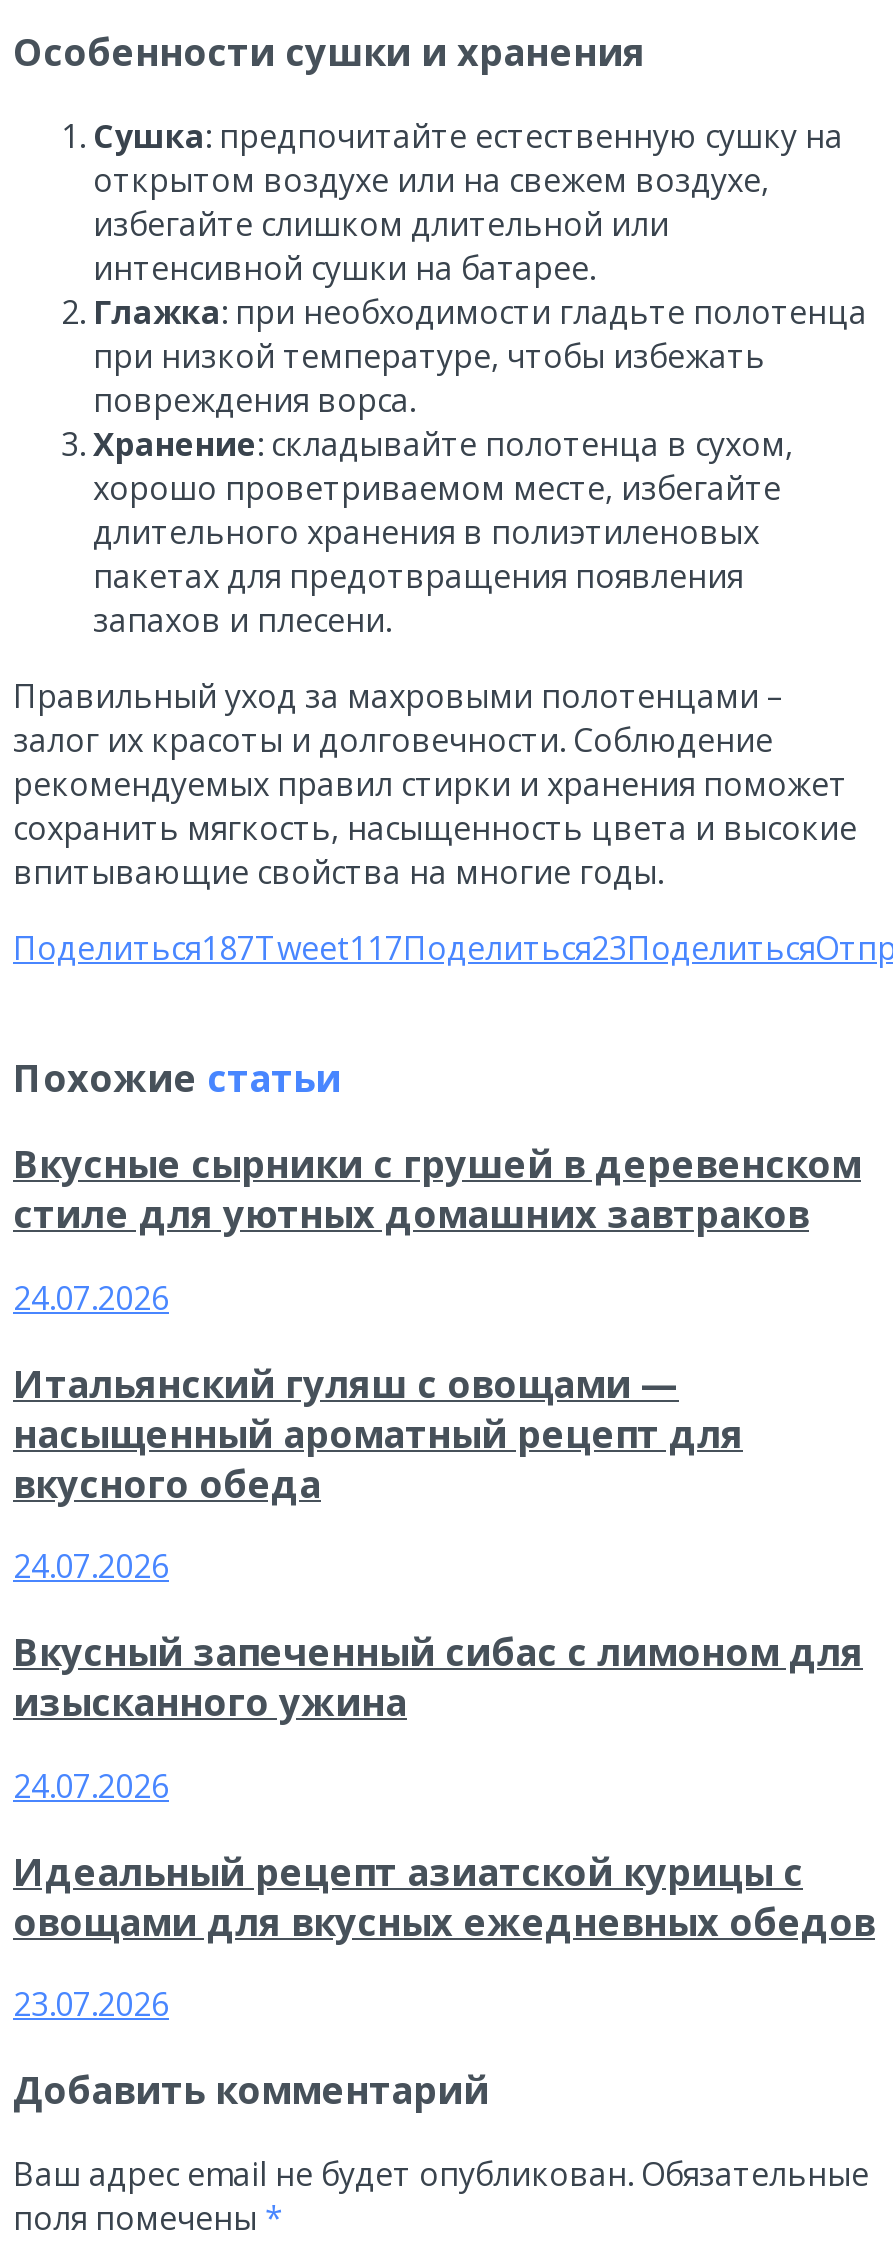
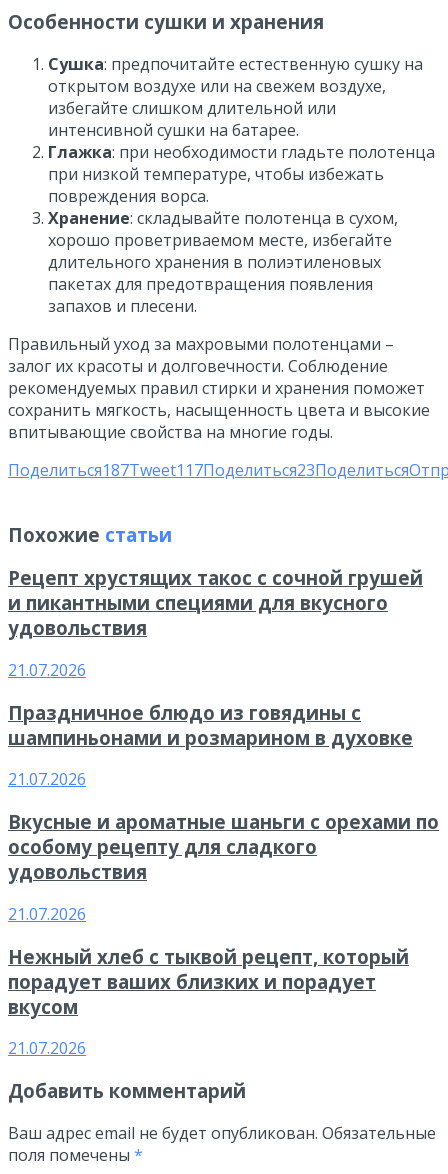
- Вкусные сырники с грушей в деревенском
- стиле для уютных домашних завтраков
+ Рецепт хрустящих такос с сочной грушей
+ и пикантными специями для вкусного
+ удовольствия

- 24.07.2026
+ 21.07.2026

- Итальянский гуляш с овощами —
- насыщенный ароматный рецепт для
- вкусного обеда
+ Праздничное блюдо из говядины с
+ шампиньонами и розмарином в духовке

- 24.07.2026
+ 21.07.2026

- Вкусный запеченный сибас с лимоном для
- изысканного ужина
+ Вкусные и ароматные шаньги с орехами по
+ особому рецепту для сладкого
+ удовольствия

- 24.07.2026
+ 21.07.2026

- Идеальный рецепт азиатской курицы с
- овощами для вкусных ежедневных обедов
+ Нежный хлеб с тыквой рецепт, который
+ порадует ваших близких и порадует
+ вкусом

- 23.07.2026
+ 21.07.2026
